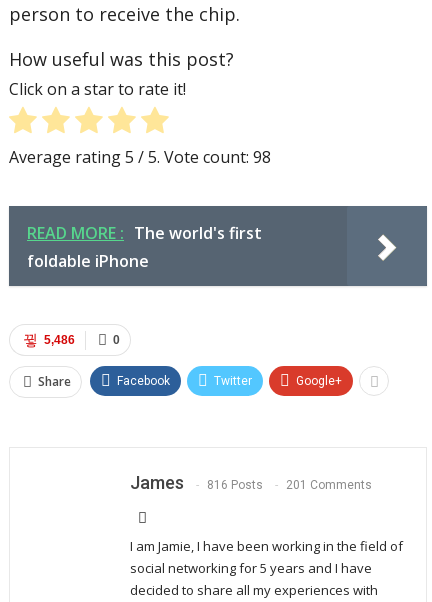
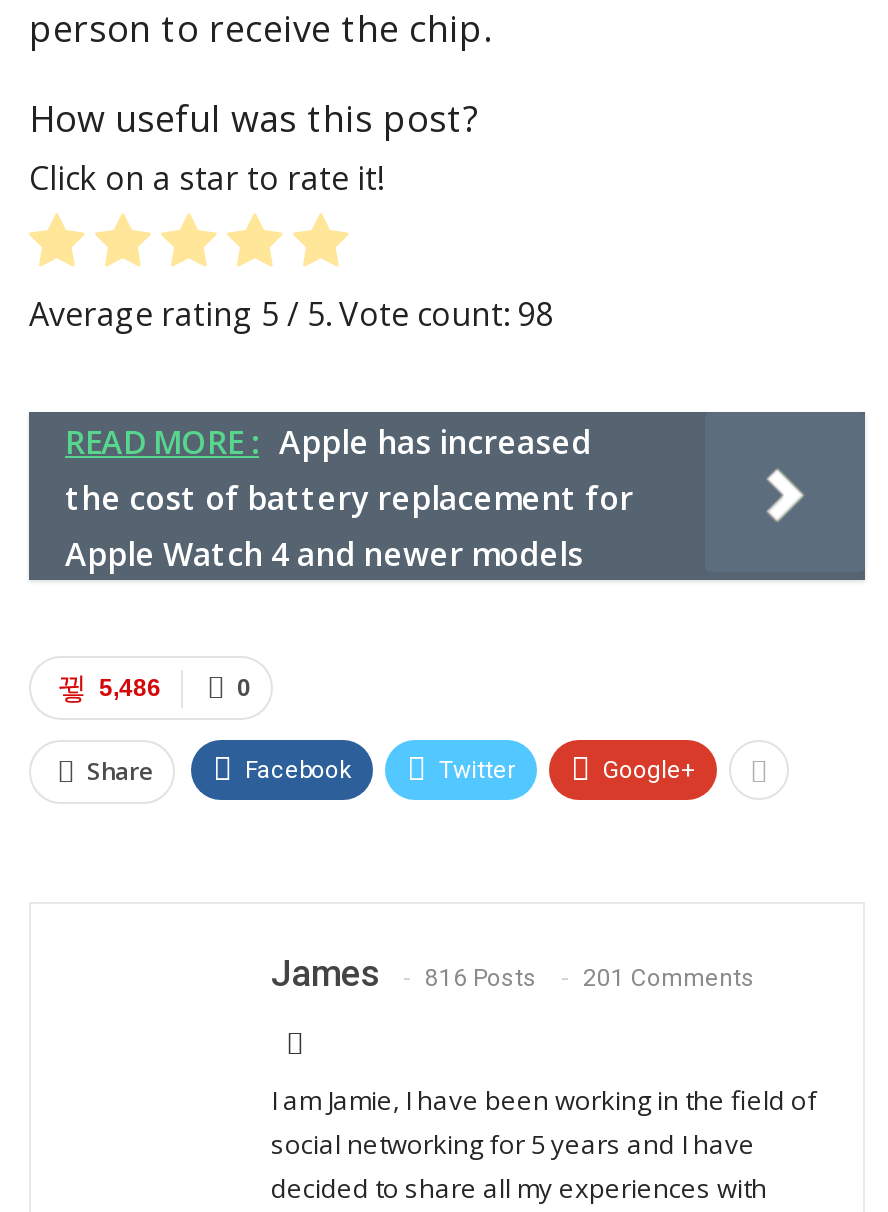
- READ MORE : The world's first
- foldable iPhone
+ READ MORE : Apple has increased
+ the cost of battery replacement for
+ Apple Watch 4 and newer models
